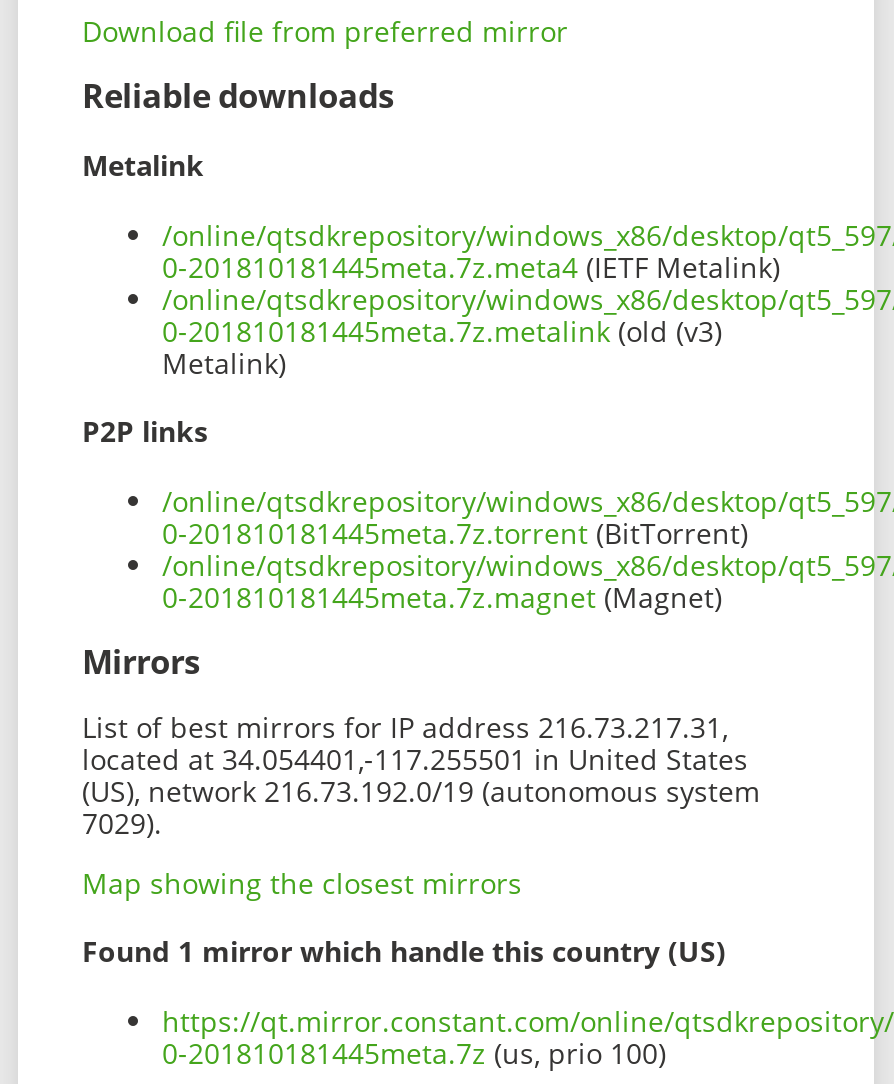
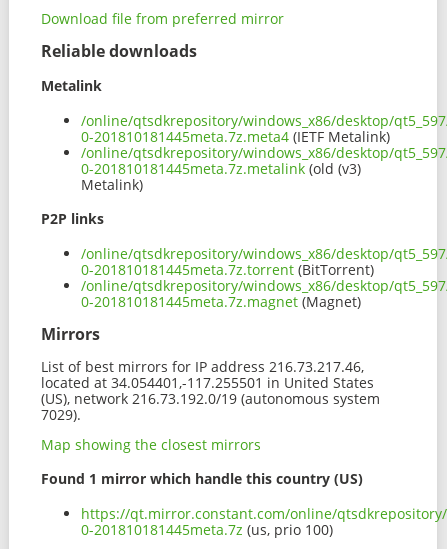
- List of best mirrors for IP address 216.73.217.31,
+ List of best mirrors for IP address 216.73.217.46,
